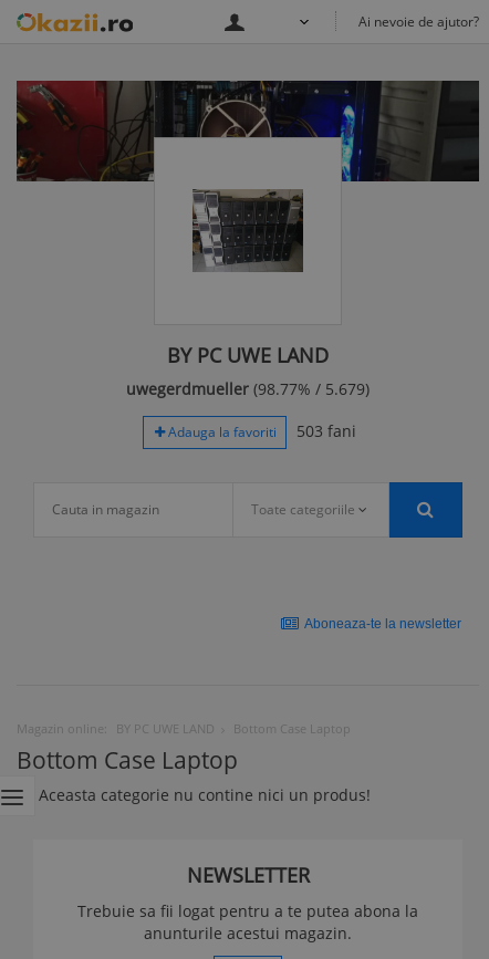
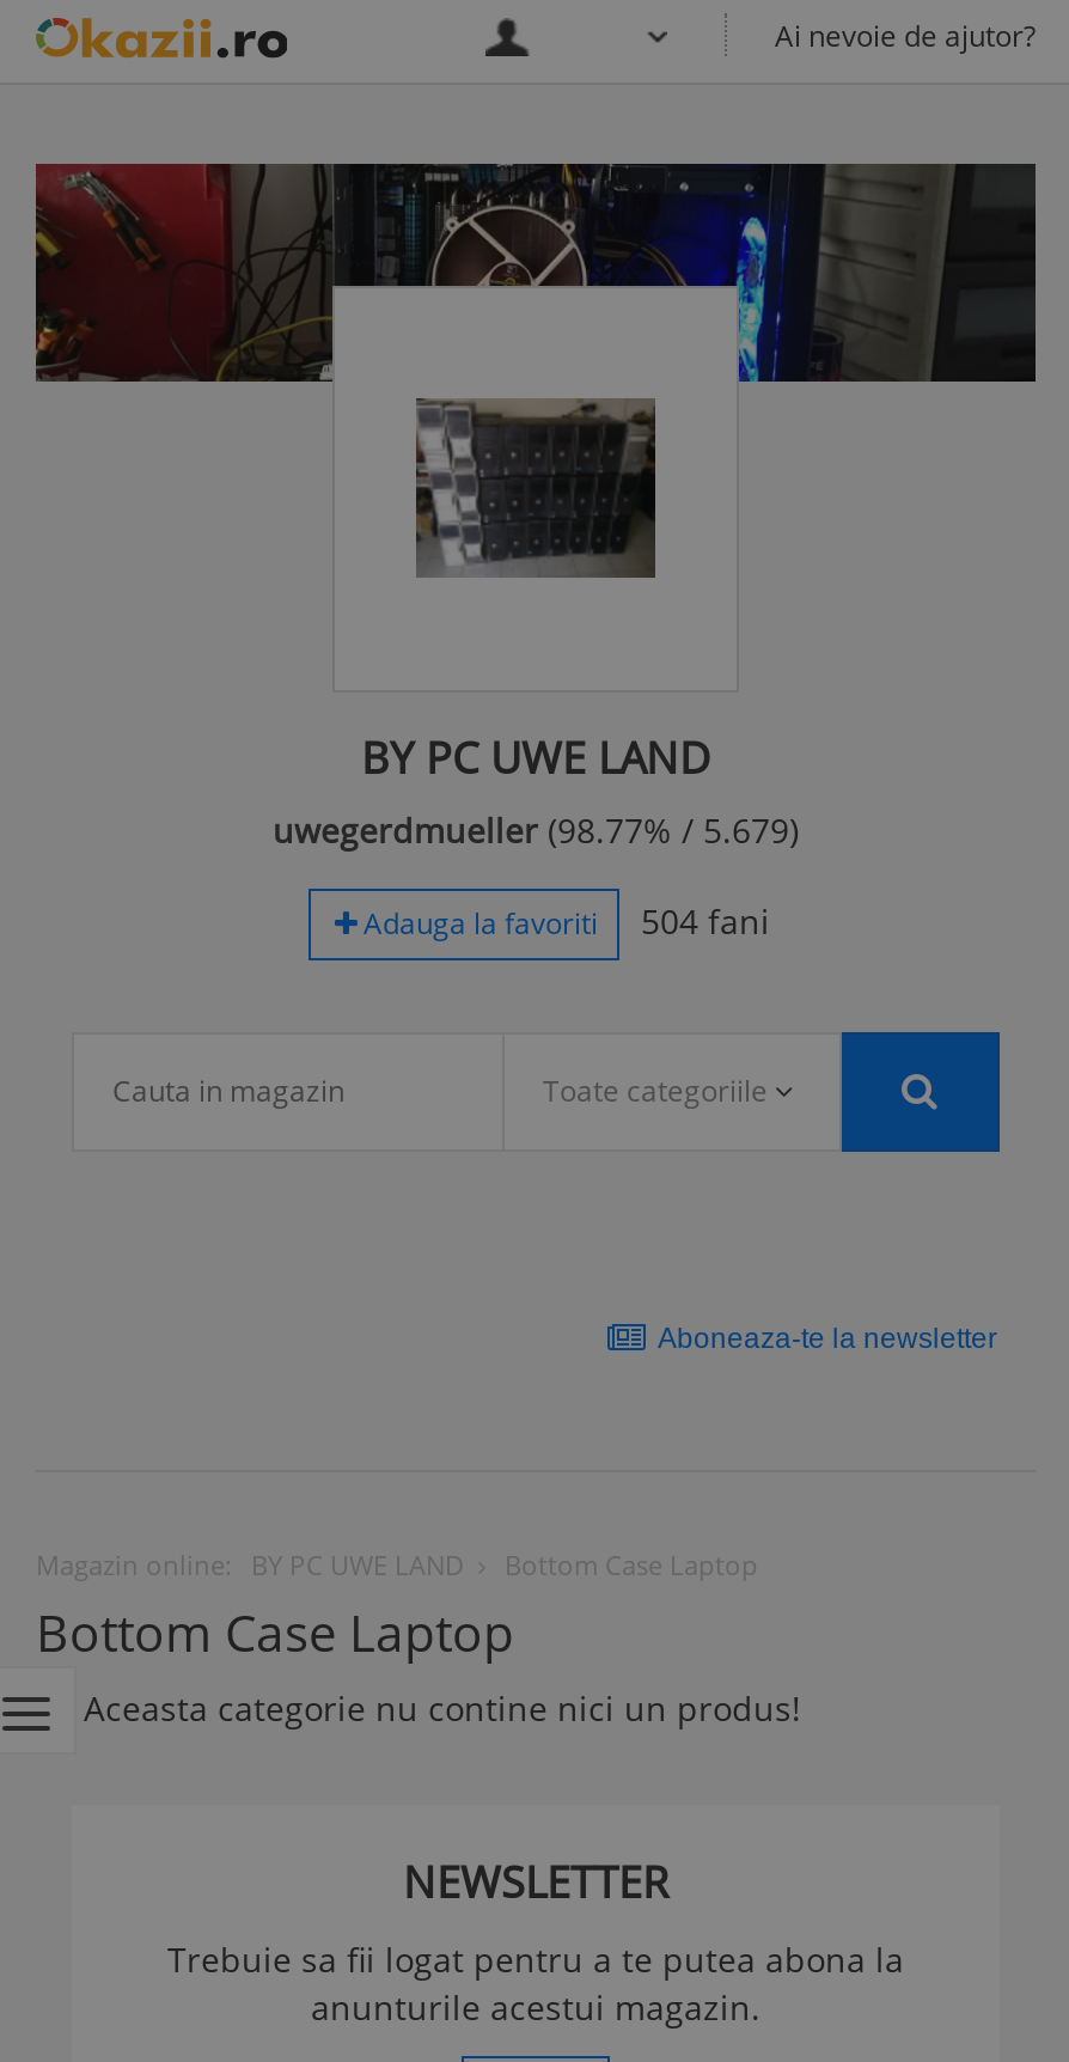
- Adauga la favoriti 503 fani
+ Adauga la favoriti 504 fani
